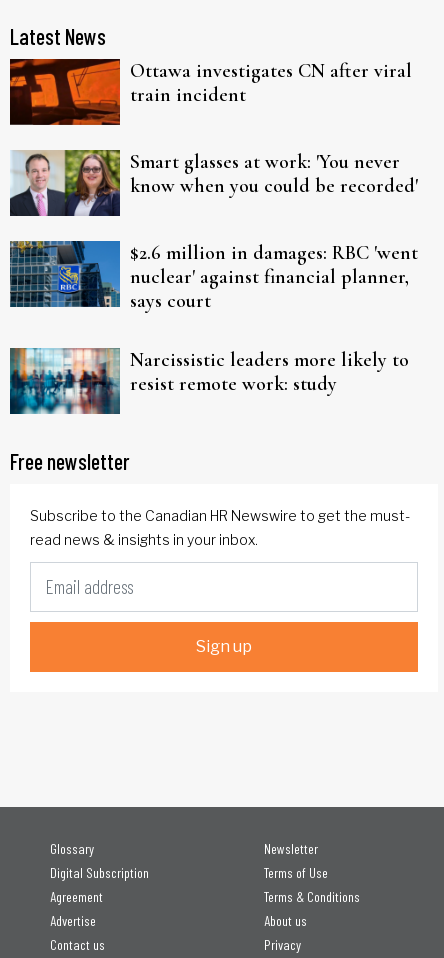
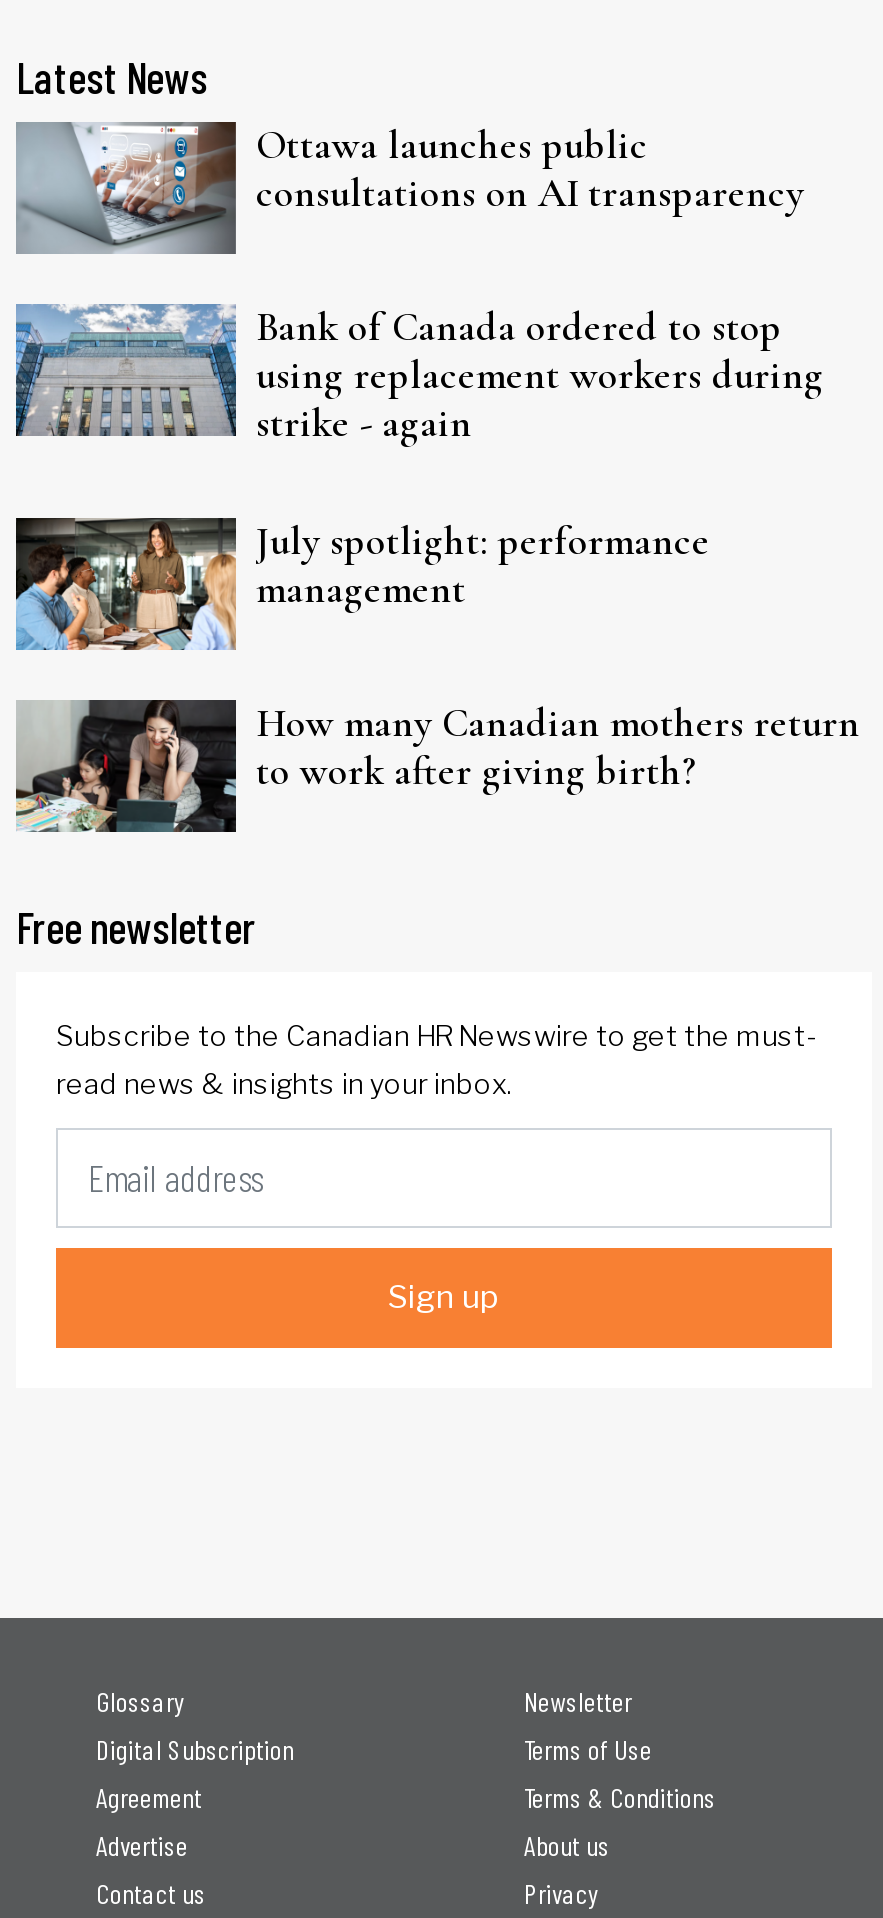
- [image]
- Ottawa investigates CN after viral
- train incident
+ [image]
+ Ottawa launches public
+ consultations on AI transparency

- [image]
- Smart glasses at work: 'You never
- know when you could be recorded'
+ [image]
+ Bank of Canada ordered to stop
+ using replacement workers during
+ strike - again

- [image]
- $2.6 million in damages: RBC 'went
- nuclear' against financial planner,
- says court
+ [image]
+ July spotlight: performance
+ management

- [image]
- Narcissistic leaders more likely to
- resist remote work: study
+ [image]
+ How many Canadian mothers return
+ to work after giving birth?
